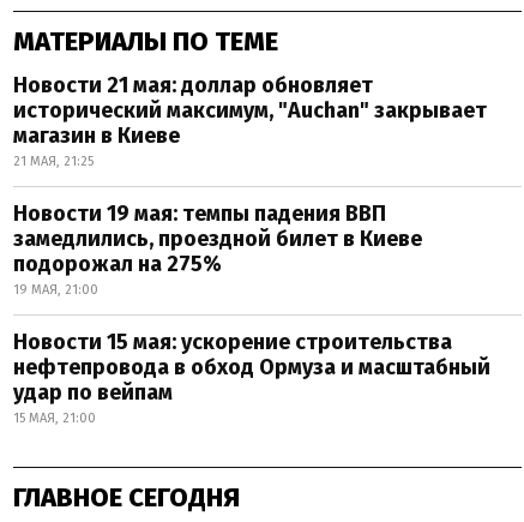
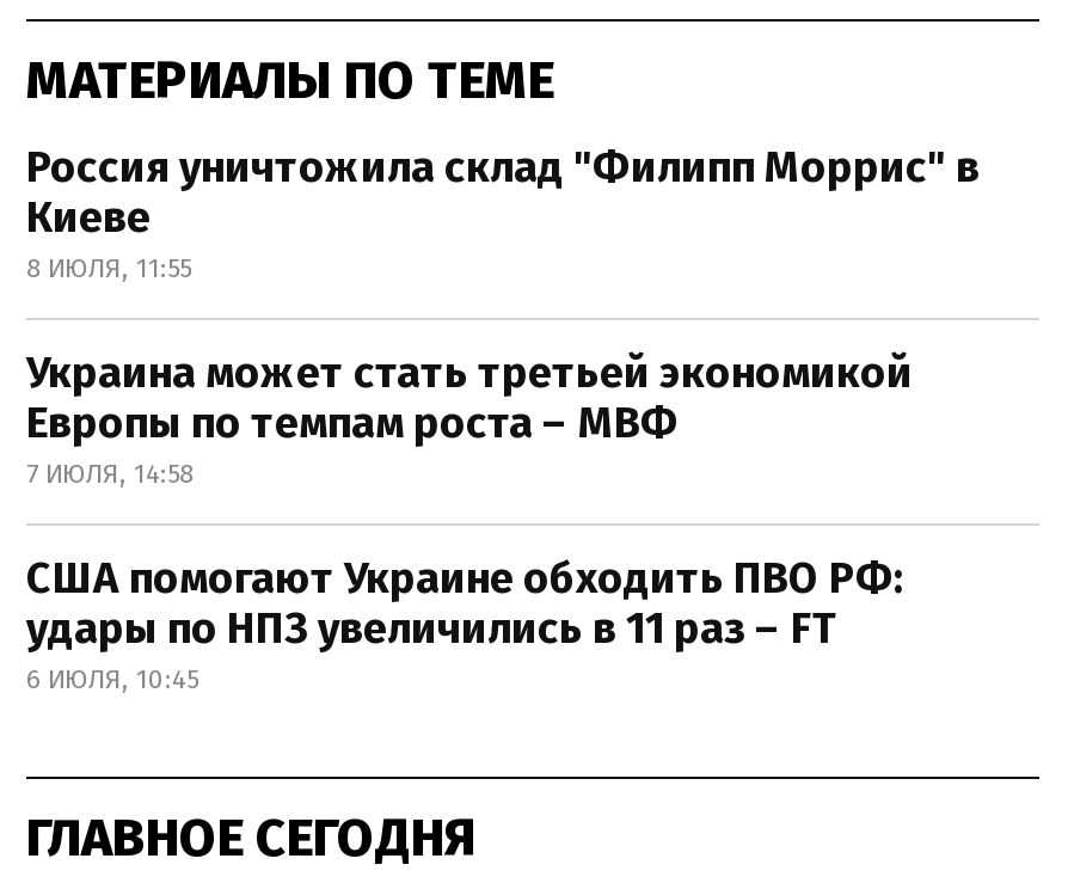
- Новости 21 мая: доллар обновляет
- исторический максимум, "Auchan" закрывает
- магазин в Киеве
- 21 МАЯ, 21:25
+ Россия уничтожила склад "Филипп Моррис" в
+ Киеве
+ 8 ИЮЛЯ, 11:55

- Новости 19 мая: темпы падения ВВП
- замедлились, проездной билет в Киеве
- подорожал на 275%
- 19 МАЯ, 21:00
+ Украина может стать третьей экономикой
+ Европы по темпам роста – МВФ
+ 7 ИЮЛЯ, 14:58

- Новости 15 мая: ускорение строительства
- нефтепровода в обход Ормуза и масштабный
- удар по вейпам
- 15 МАЯ, 21:00
+ США помогают Украине обходить ПВО РФ:
+ удары по НПЗ увеличились в 11 раз – FT
+ 6 ИЮЛЯ, 10:45
